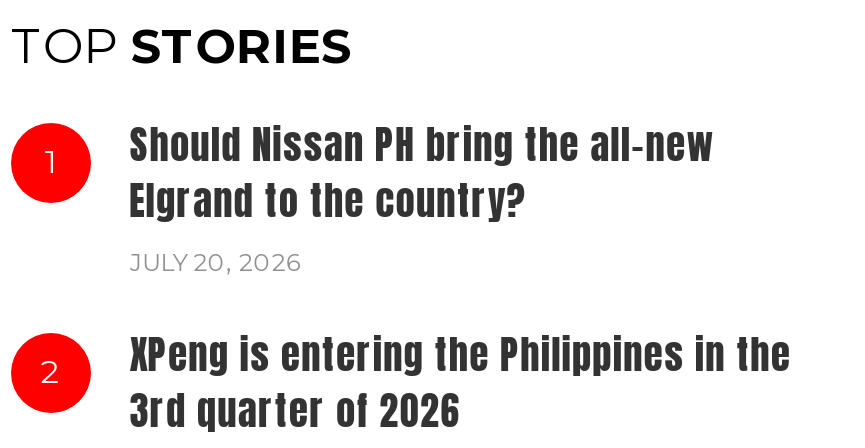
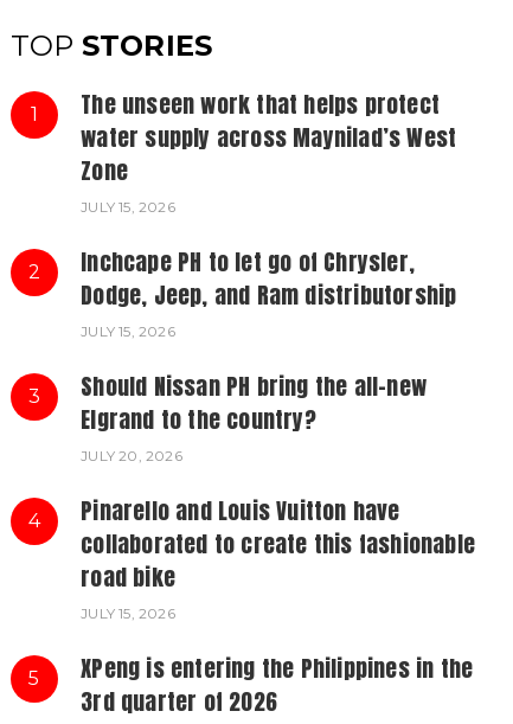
+ The unseen work that helps protect
+ water supply across Maynilad’s West
+ Zone
+ JULY 15, 2026
+ 2
+ Inchcape PH to let go of Chrysler,
+ Dodge, Jeep, and Ram distributorship
+ JULY 15, 2026
+ 3

- 2
+ 4
+ Pinarello and Louis Vuitton have
+ collaborated to create this fashionable
+ road bike
+ JULY 15, 2026
+ 5
